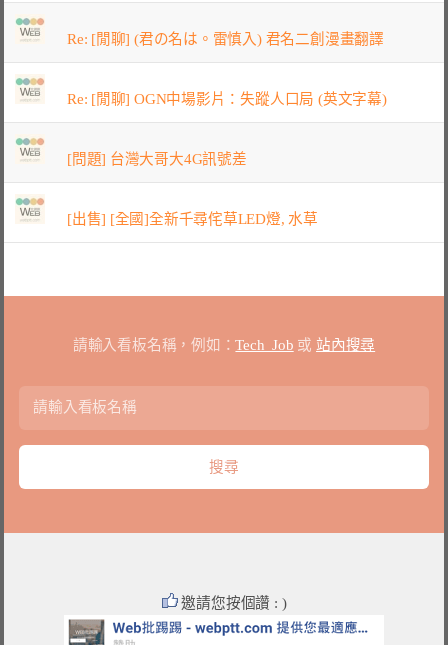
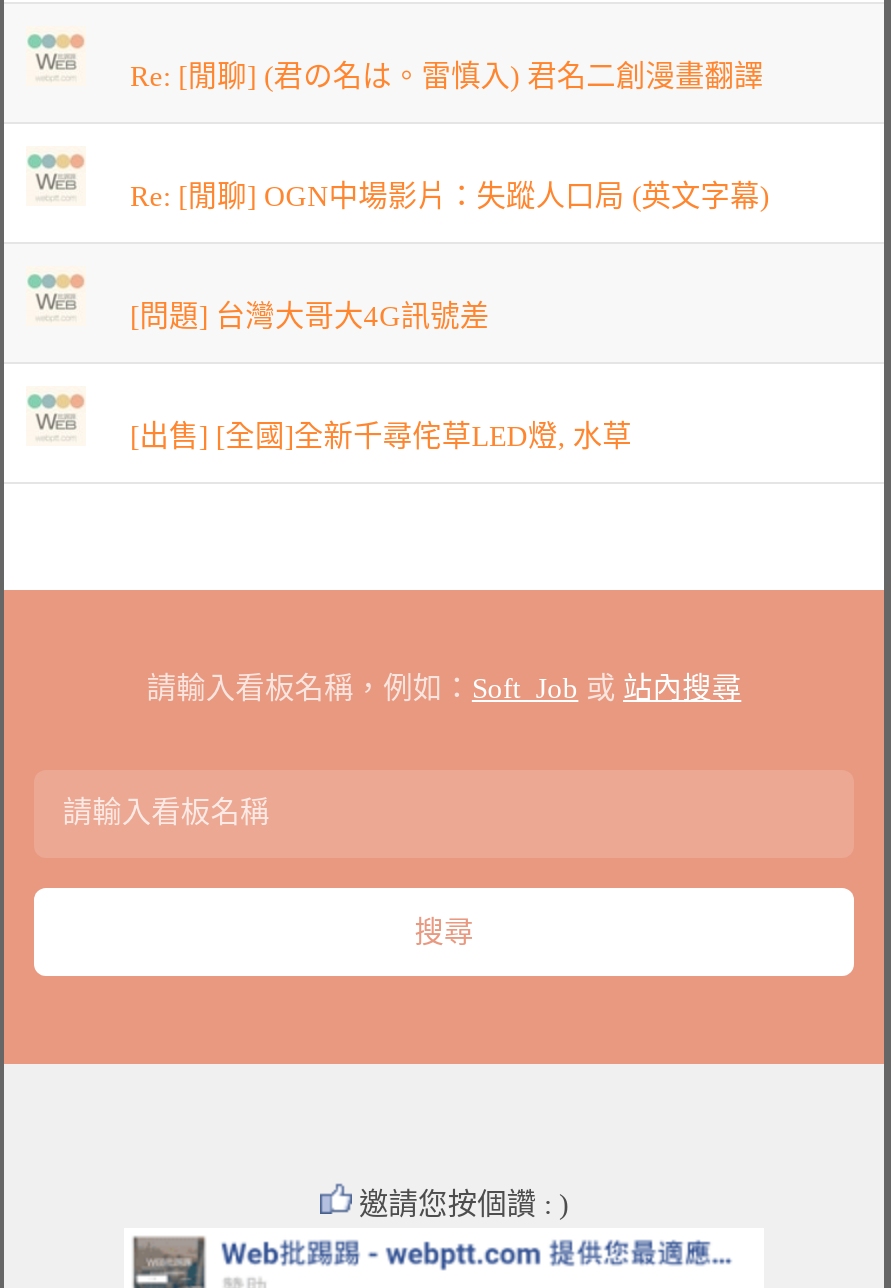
- 請輸入看板名稱，例如：Tech_Job或站內搜尋
+ 請輸入看板名稱，例如：Soft_Job或站內搜尋
